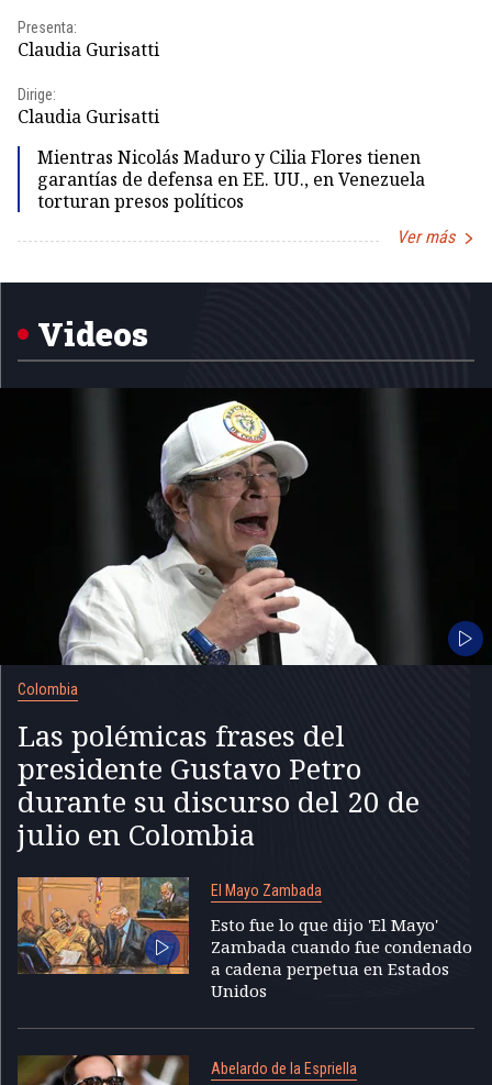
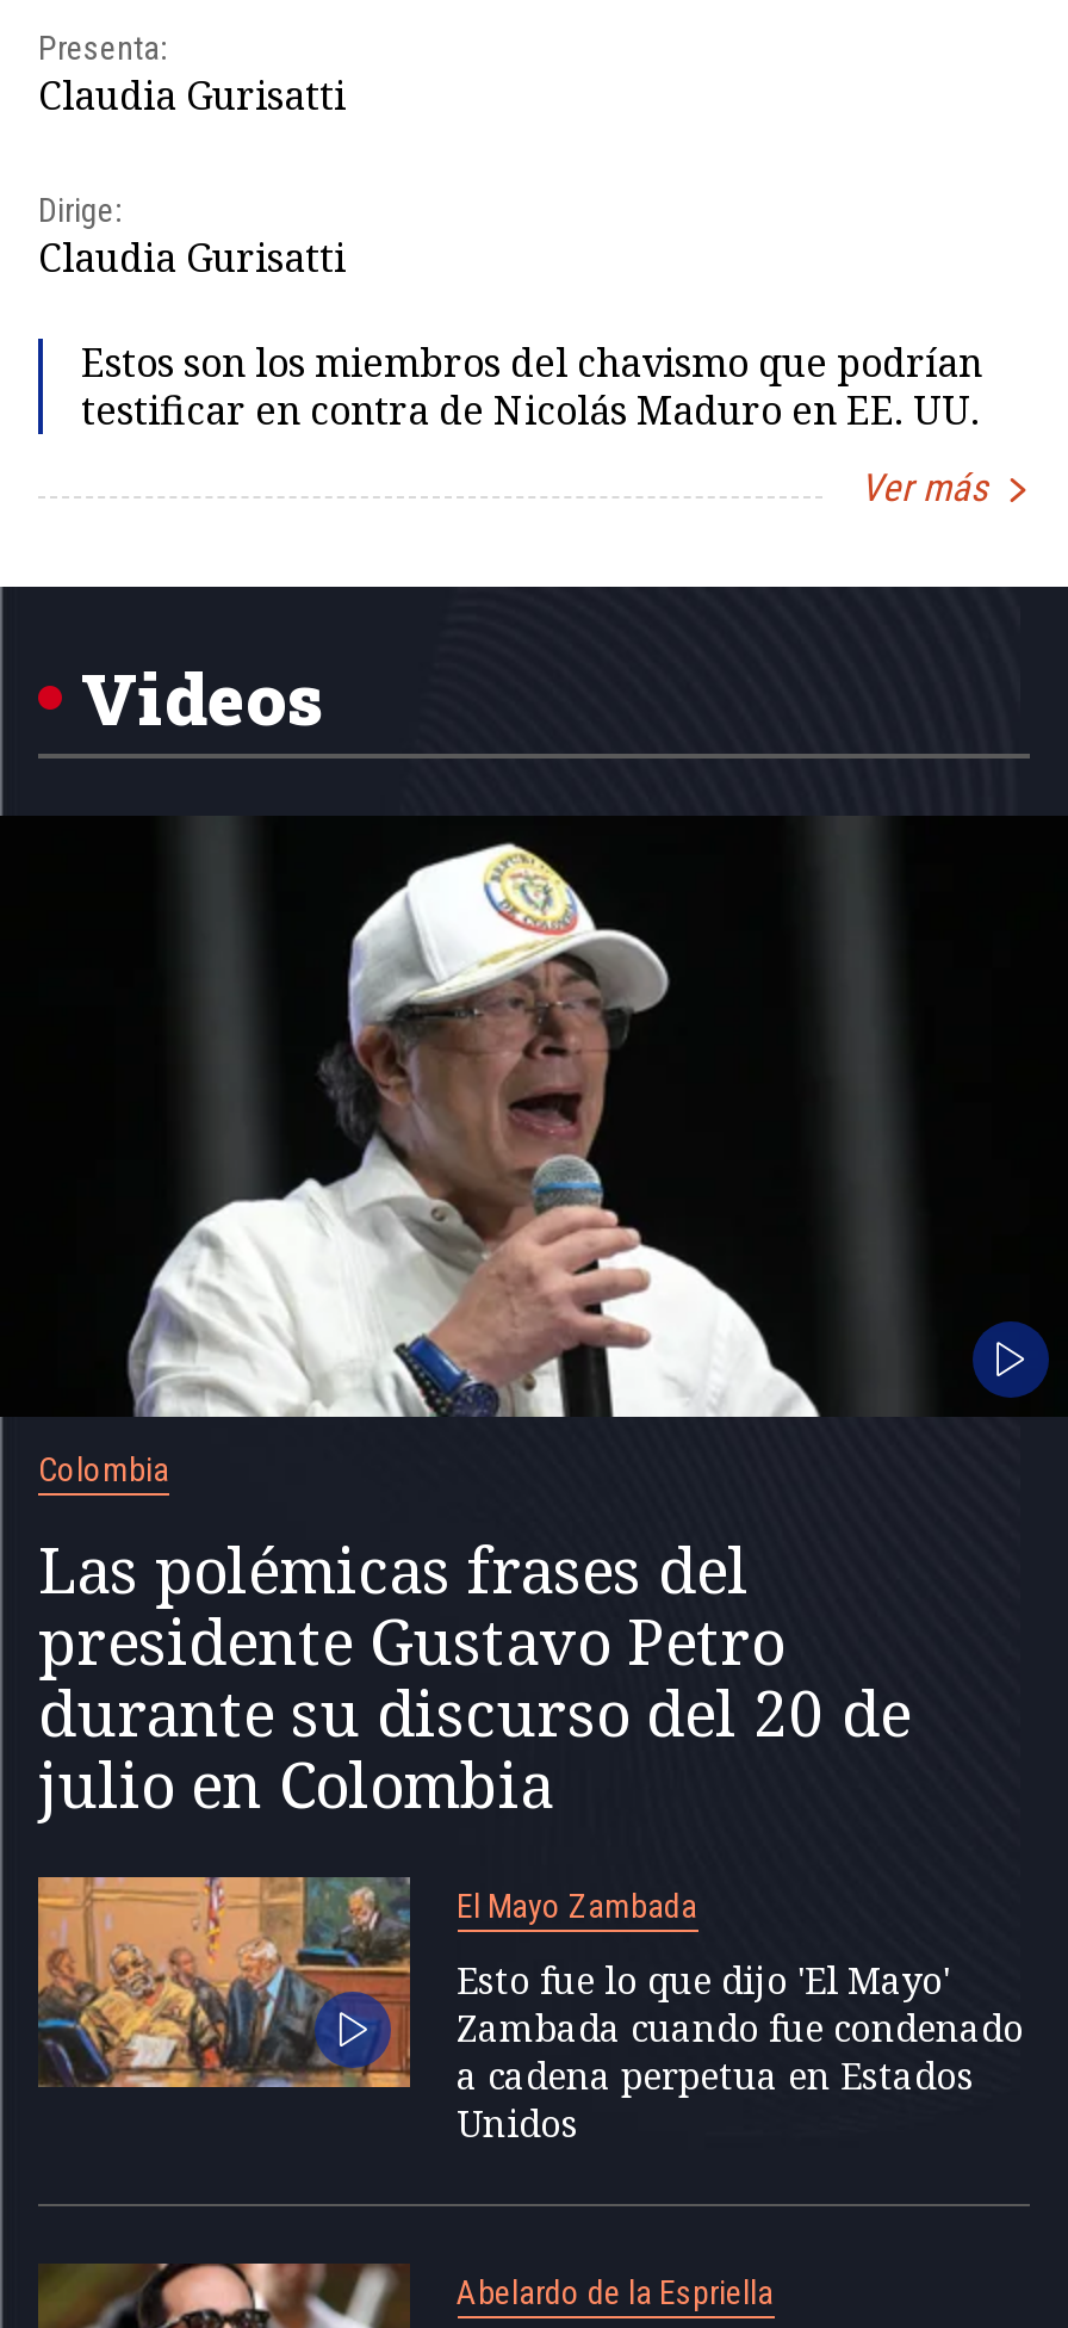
- Mientras Nicolás Maduro y Cilia Flores tienen
- garantías de defensa en EE. UU., en Venezuela
- torturan presos políticos
+ Estos son los miembros del chavismo que podrían
+ testificar en contra de Nicolás Maduro en EE. UU.
